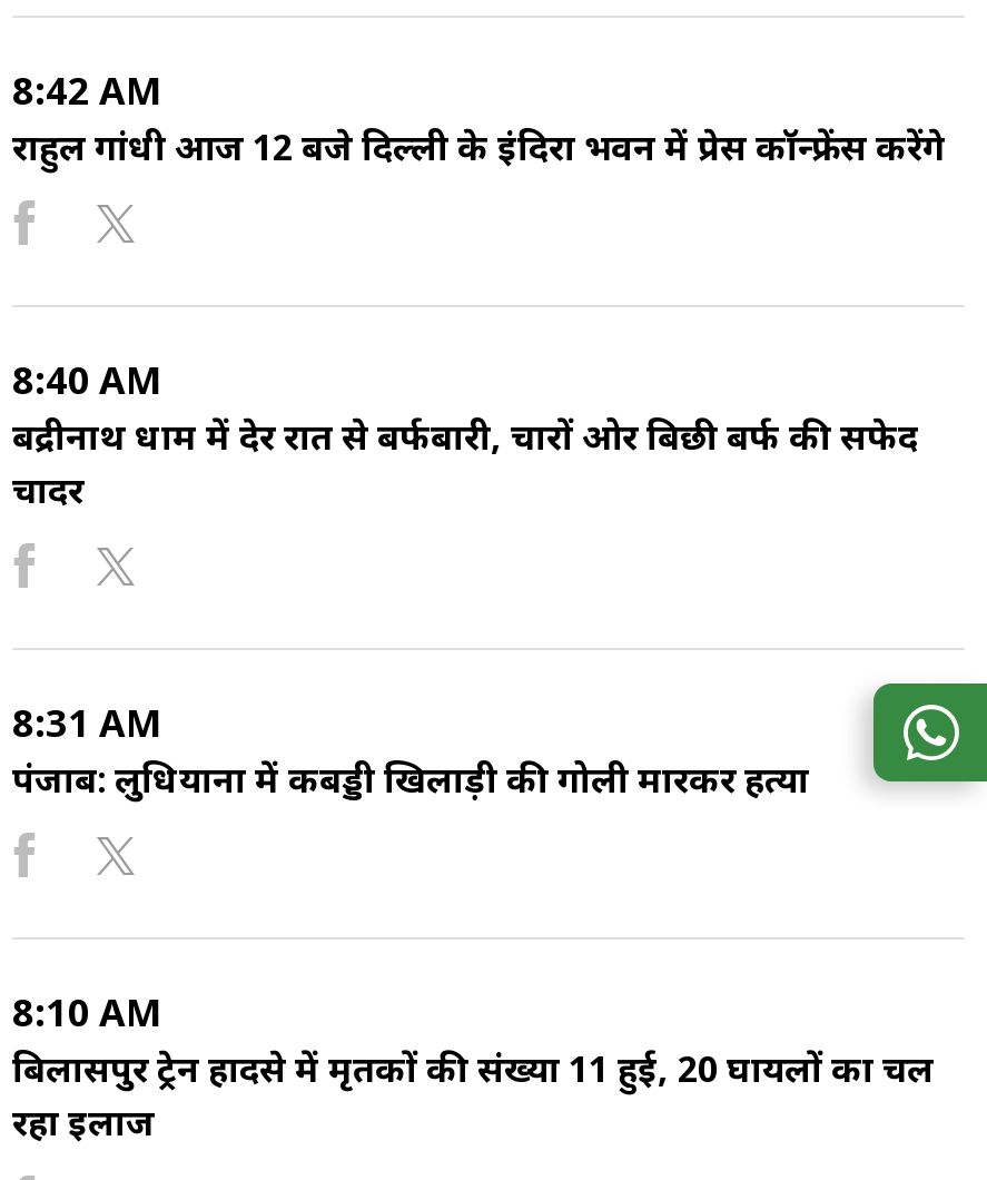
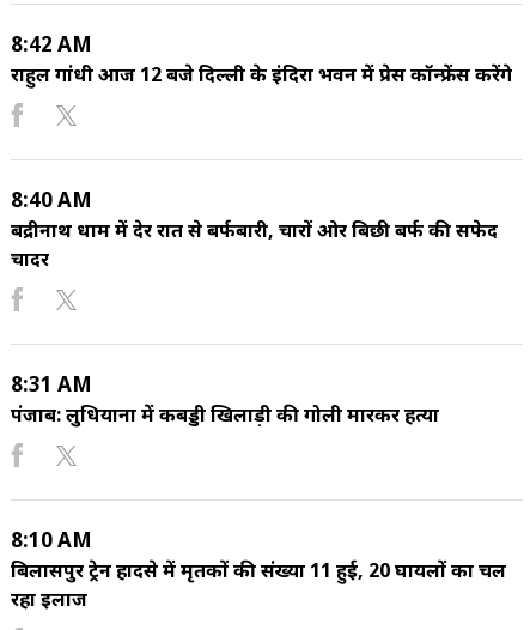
- [image]
